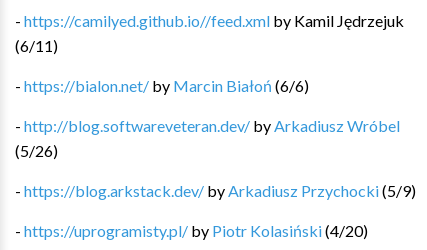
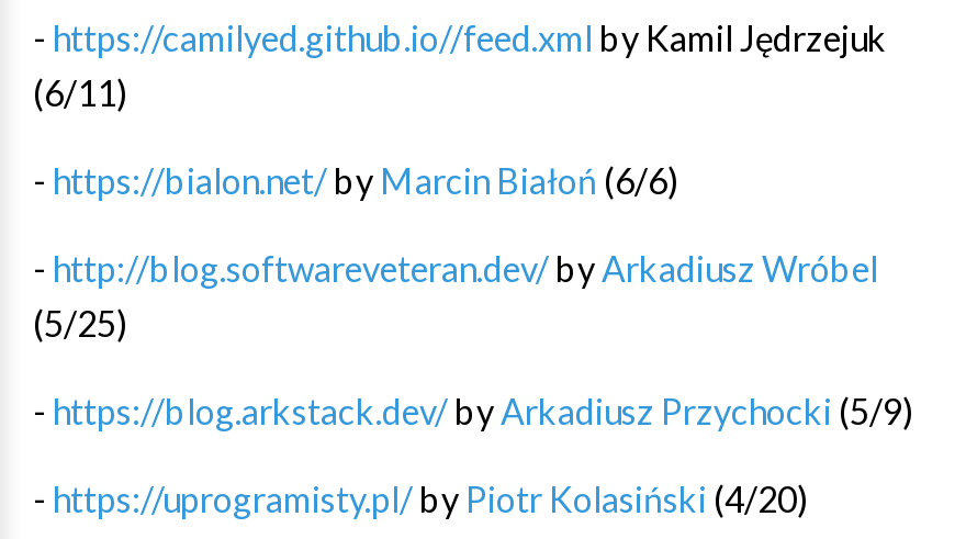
- (5/26)
+ (5/25)
